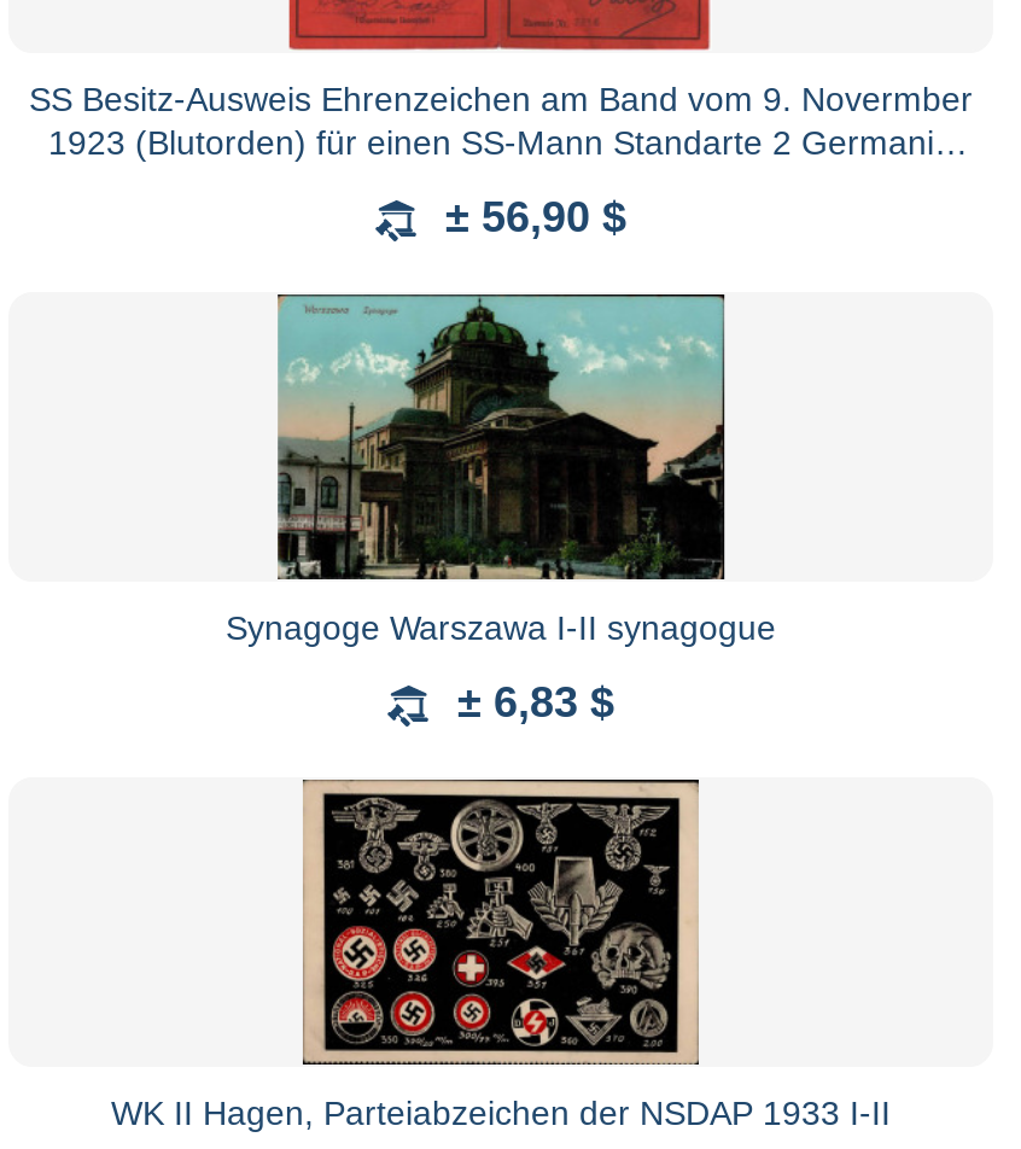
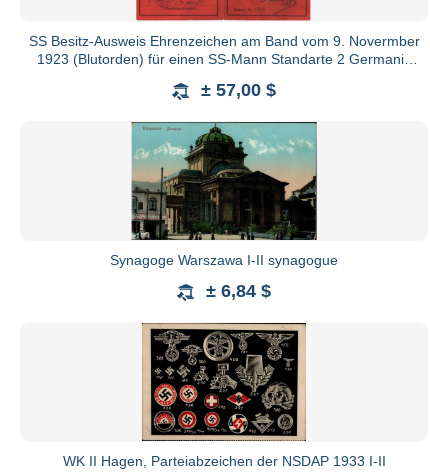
- ± 56,90 $
+ ± 57,00 $

- ± 6,83 $
+ ± 6,84 $
